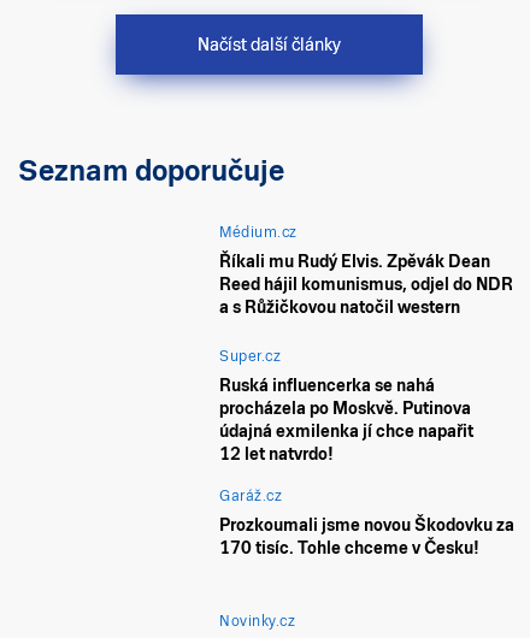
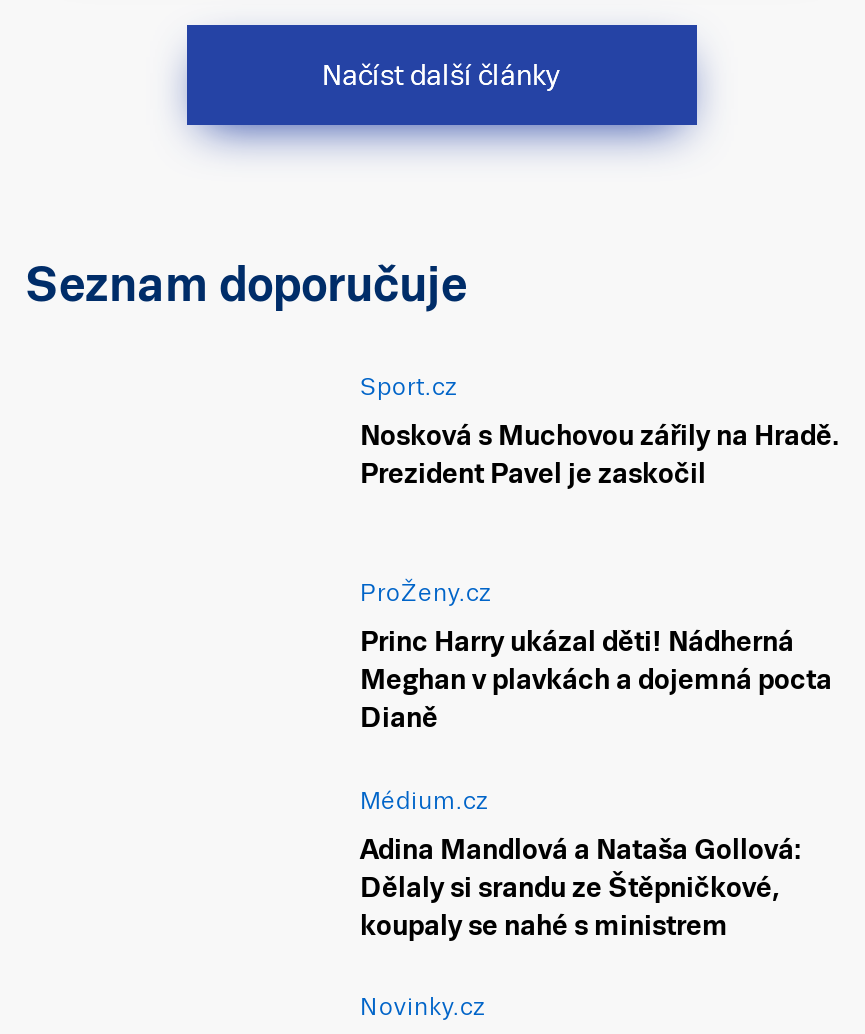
+ Sport.cz
+ Nosková s Muchovou zářily na Hradě.
+ Prezident Pavel je zaskočil

+ ProŽeny.cz
+ Princ Harry ukázal děti! Nádherná
+ Meghan v plavkách a dojemná pocta
+ Dianě

moved down: Médium.cz

- Říkali mu Rudý Elvis. Zpěvák Dean
- Reed hájil komunismus, odjel do NDR
- a s Růžičkovou natočil western
- Super.cz
- Ruská influencerka se nahá
- procházela po Moskvě. Putinova
- údajná exmilenka jí chce napařit
- 12 let natvrdo!
- Garáž.cz
- Prozkoumali jsme novou Škodovku za
- 170 tisíc. Tohle chceme v Česku!
+ Adina Mandlová a Nataša Gollová:
+ Dělaly si srandu ze Štěpničkové,
+ koupaly se nahé s ministrem
